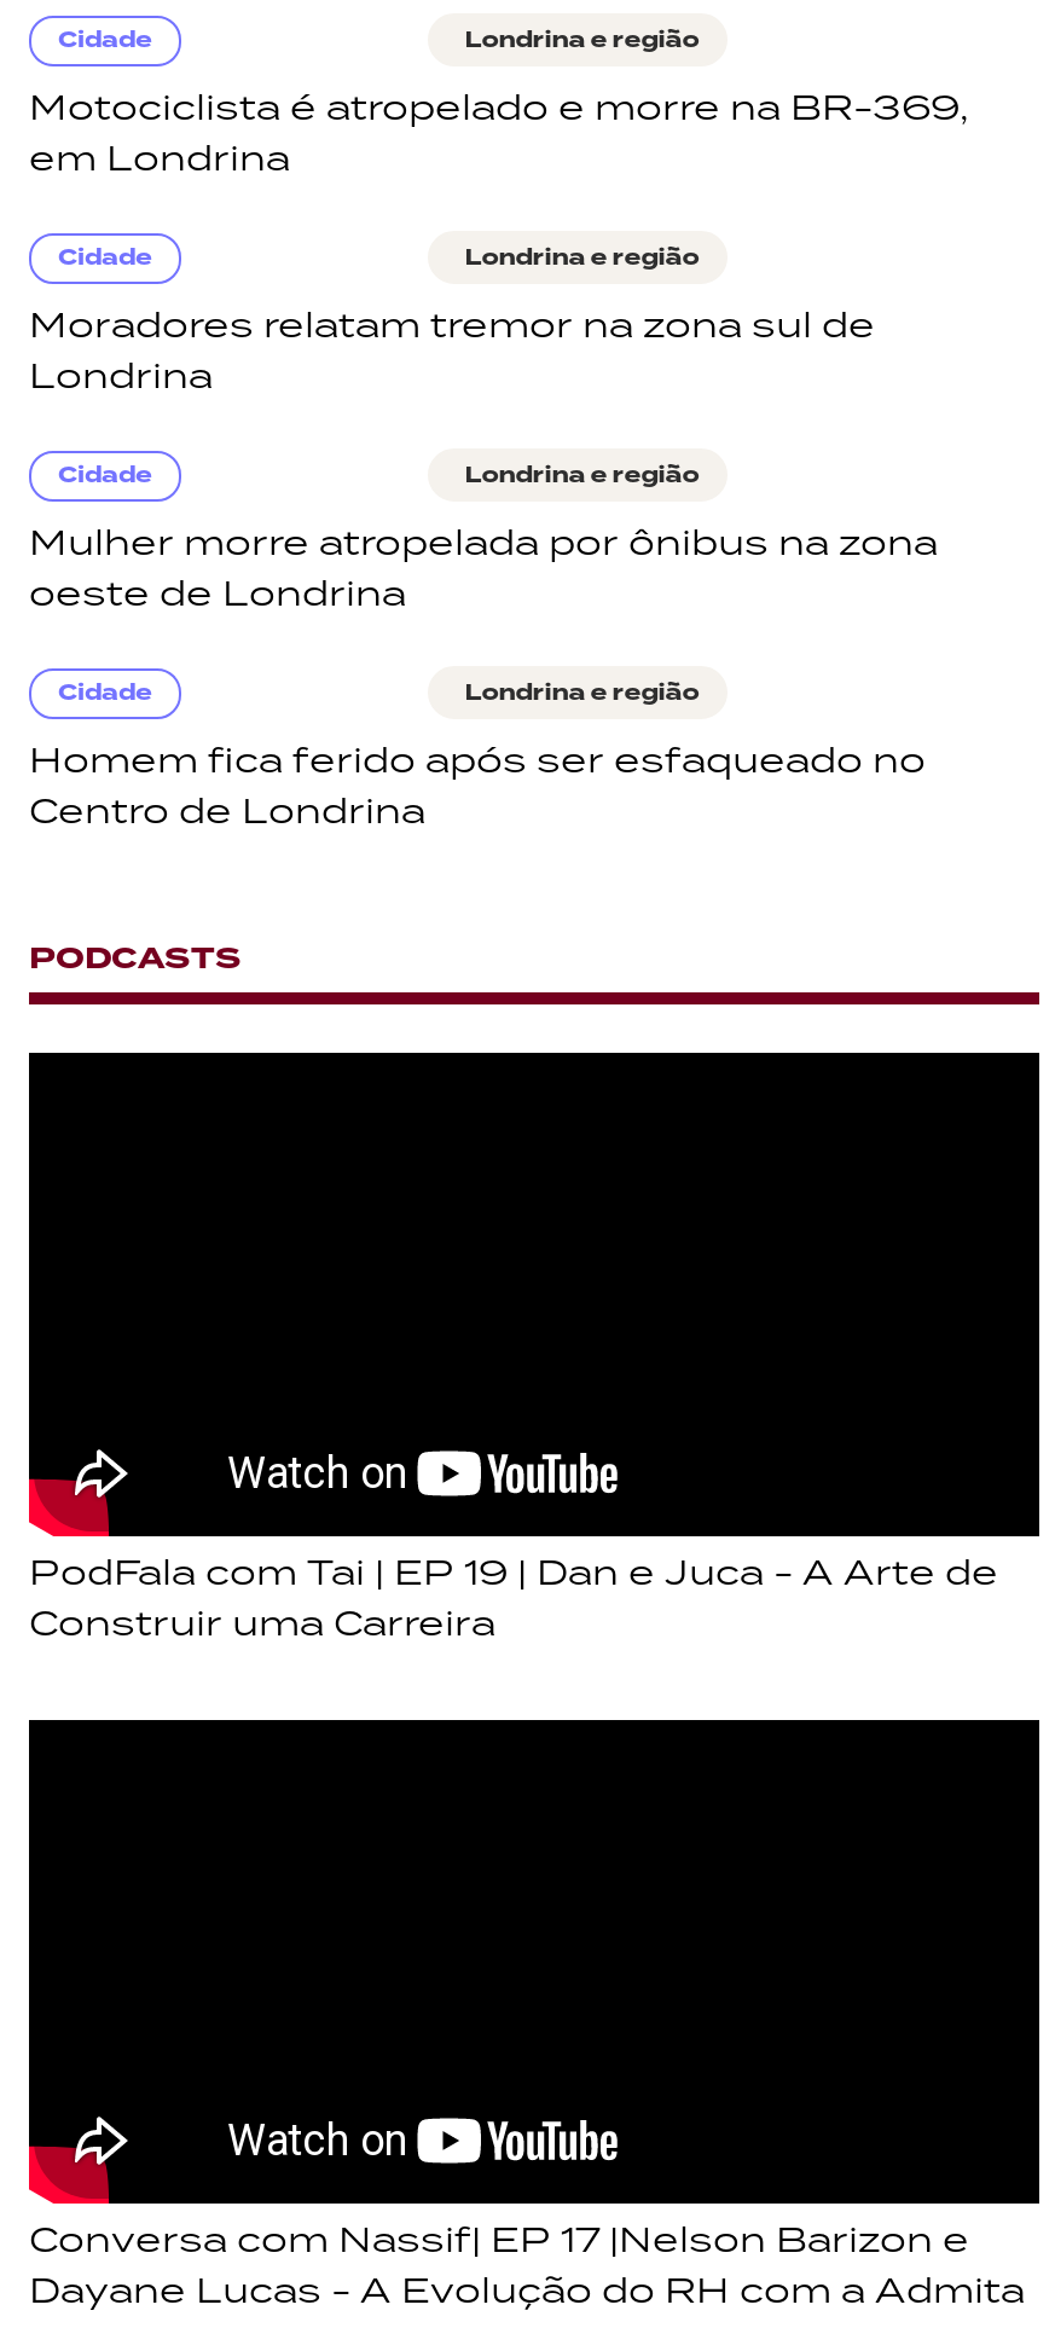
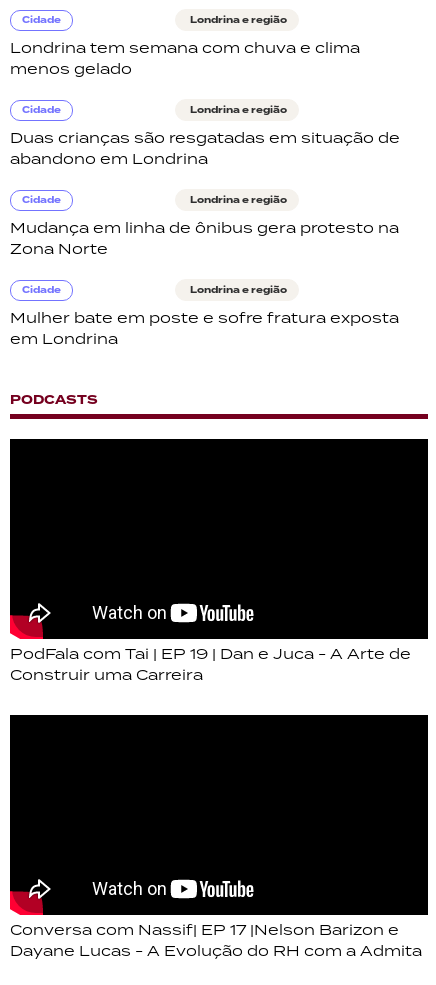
- Motociclista é atropelado e morre na BR-369,
- em Londrina
+ Londrina tem semana com chuva e clima
+ menos gelado

- Moradores relatam tremor na zona sul de
- Londrina
+ Duas crianças são resgatadas em situação de
+ abandono em Londrina

- Mulher morre atropelada por ônibus na zona
- oeste de Londrina
+ Mudança em linha de ônibus gera protesto na
+ Zona Norte

- Homem fica ferido após ser esfaqueado no
- Centro de Londrina
+ Mulher bate em poste e sofre fratura exposta
+ em Londrina
